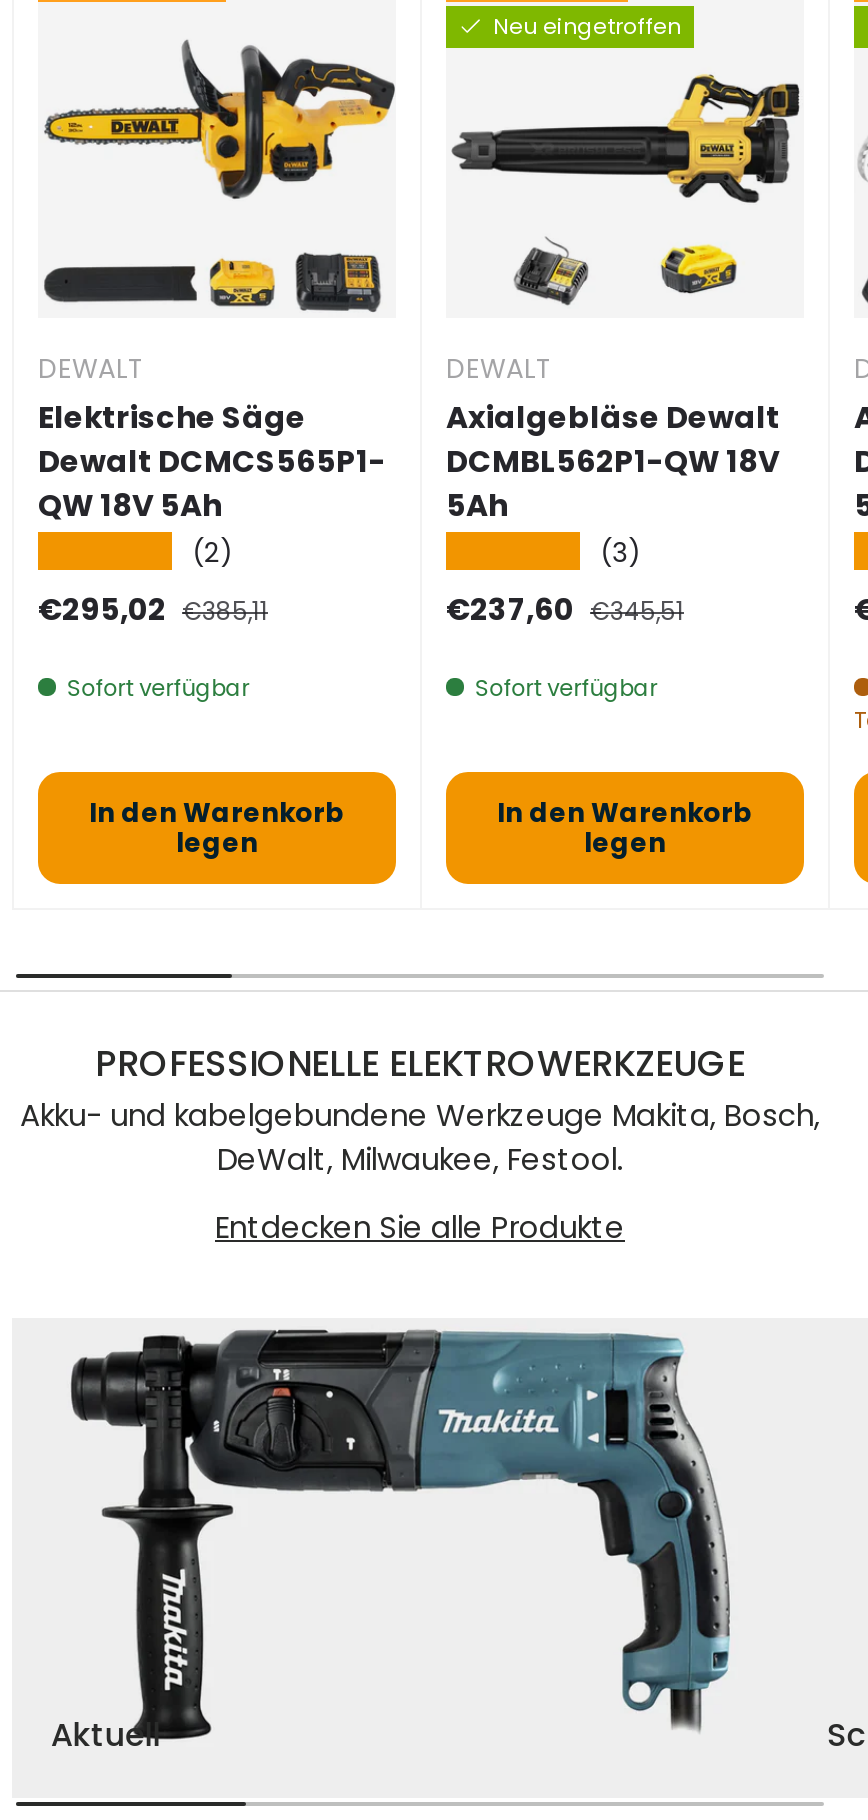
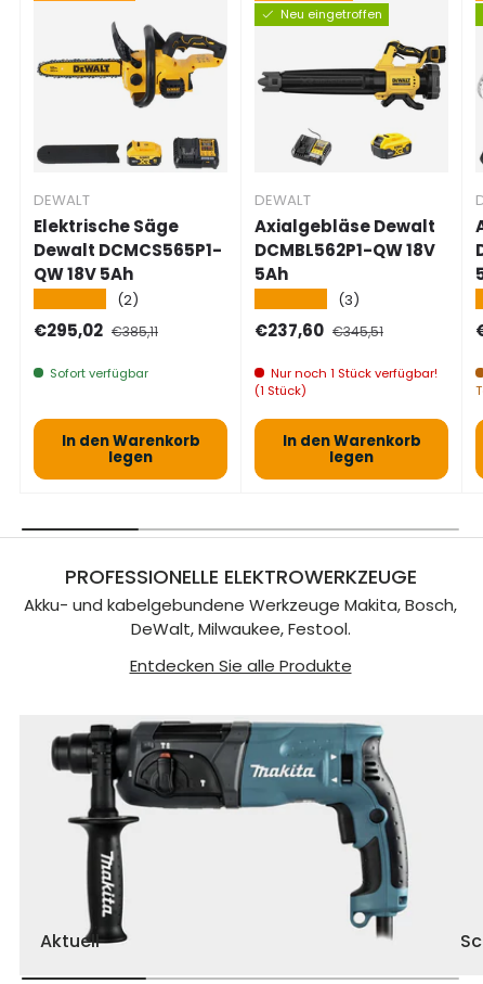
- Sofort verfügbar
+ Nur noch 1 Stück verfügbar!
+ (1 Stück)
